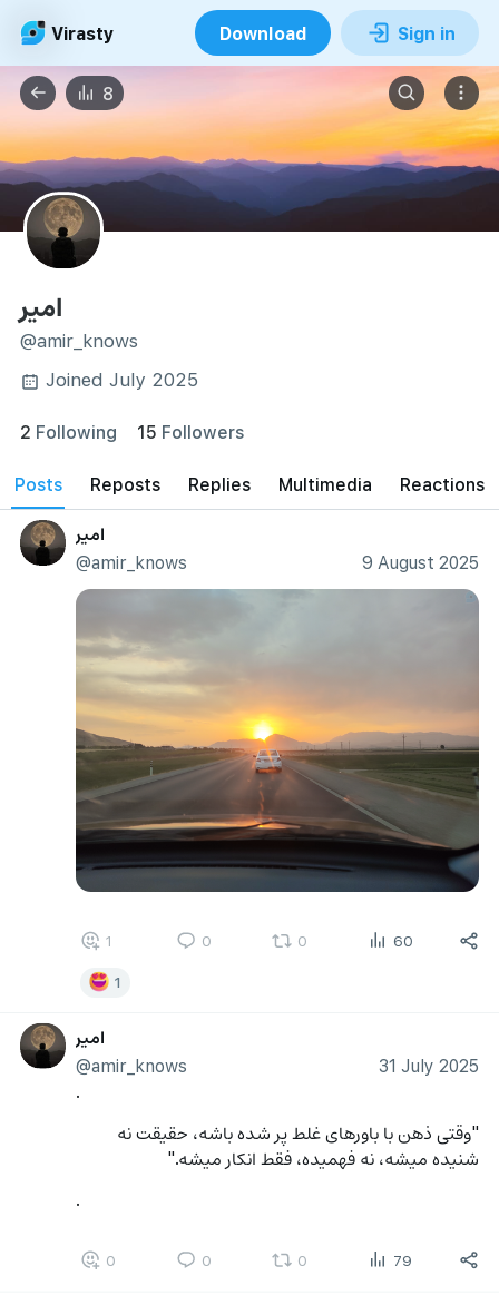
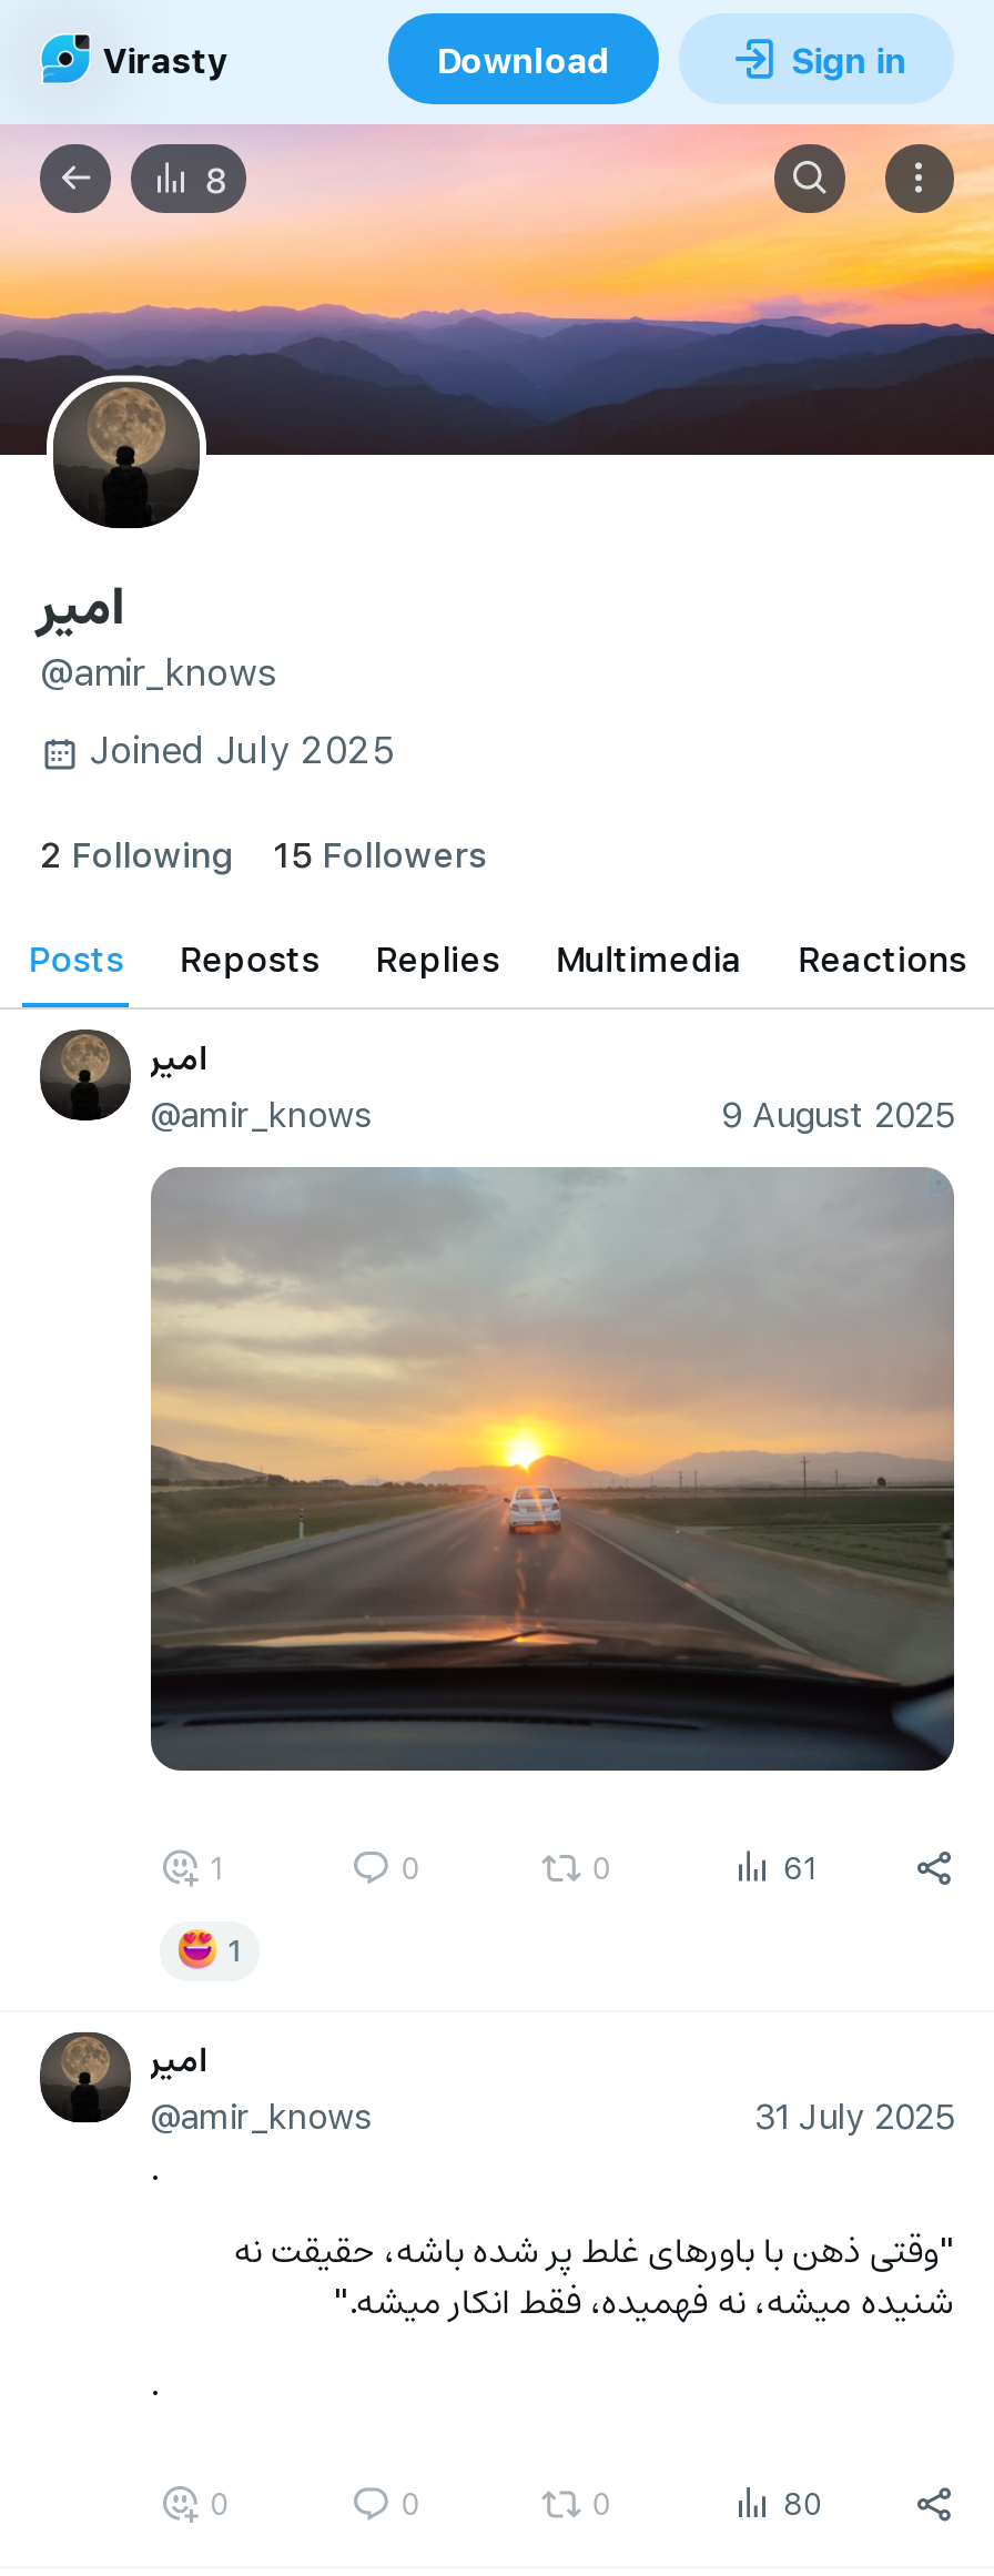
- 60
+ 61

- 79
+ 80
